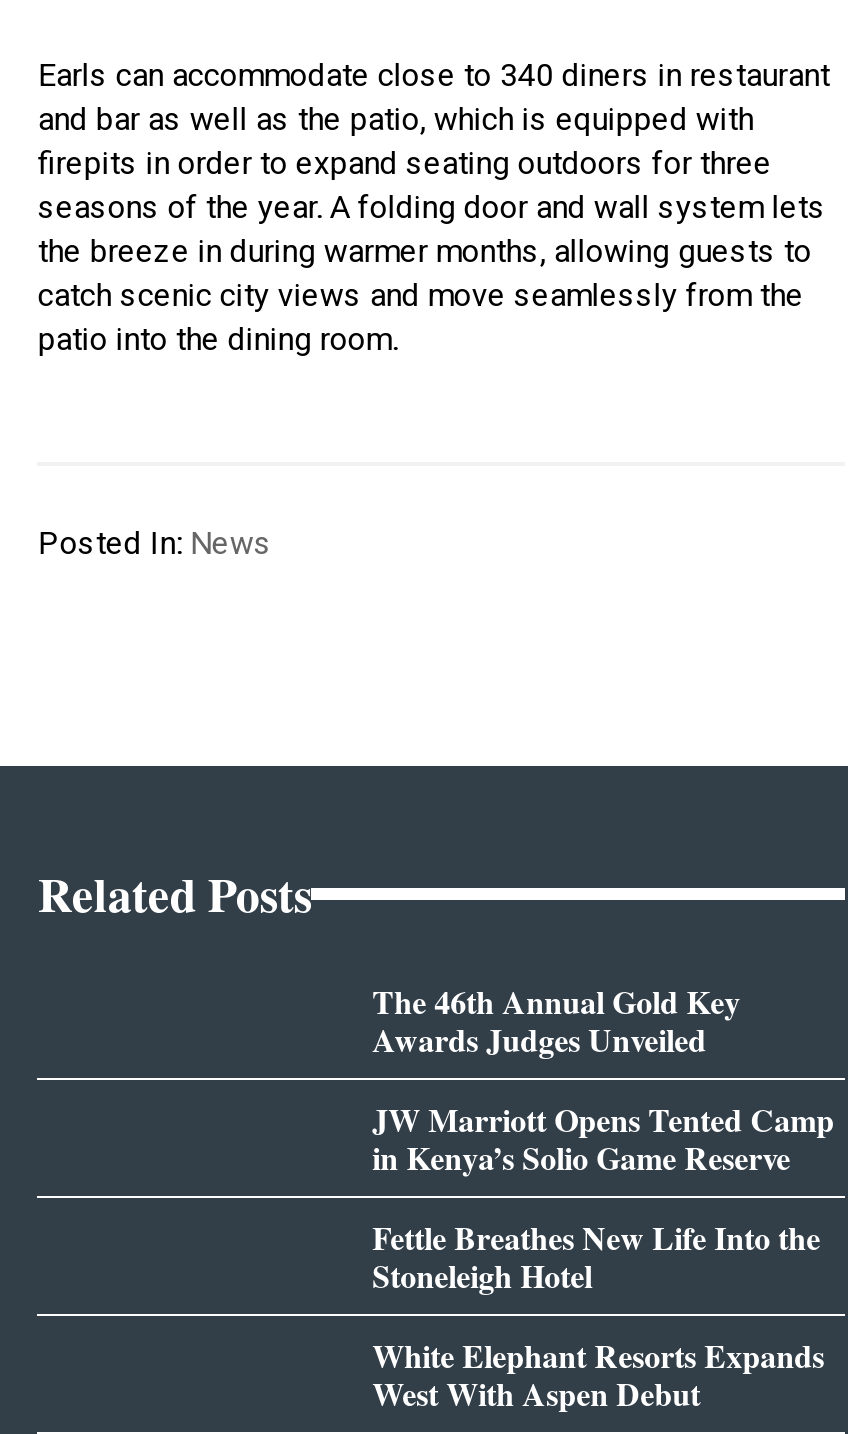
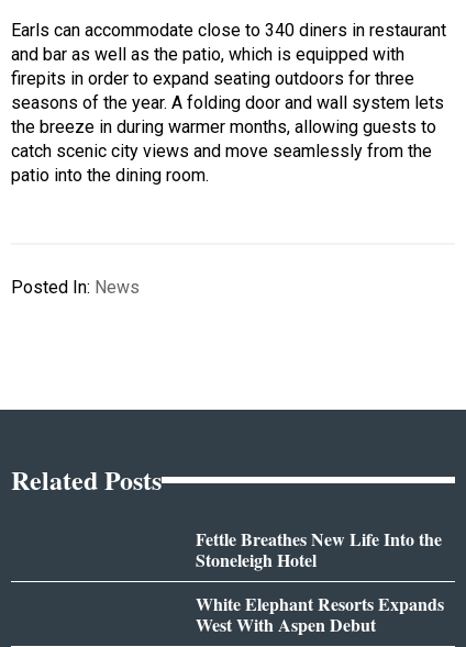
- The 46th Annual Gold Key
- Awards Judges Unveiled
- JW Marriott Opens Tented Camp
- in Kenya’s Solio Game Reserve
